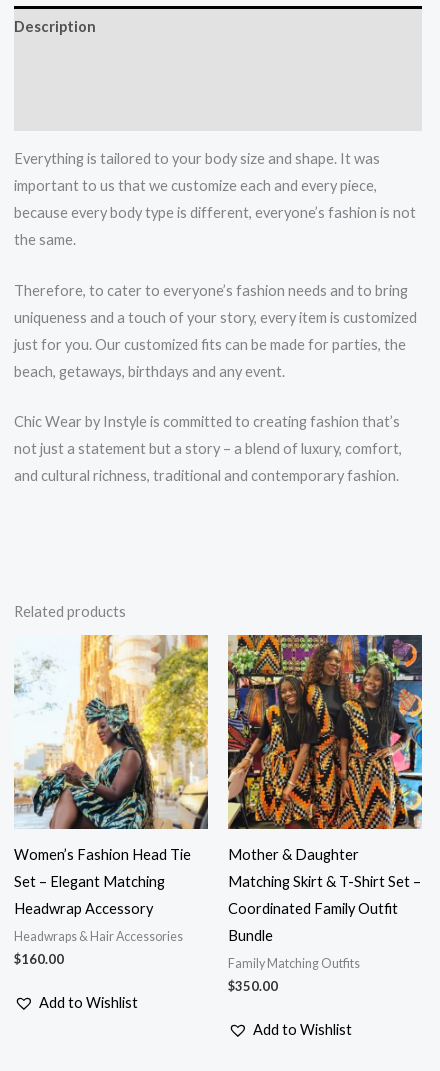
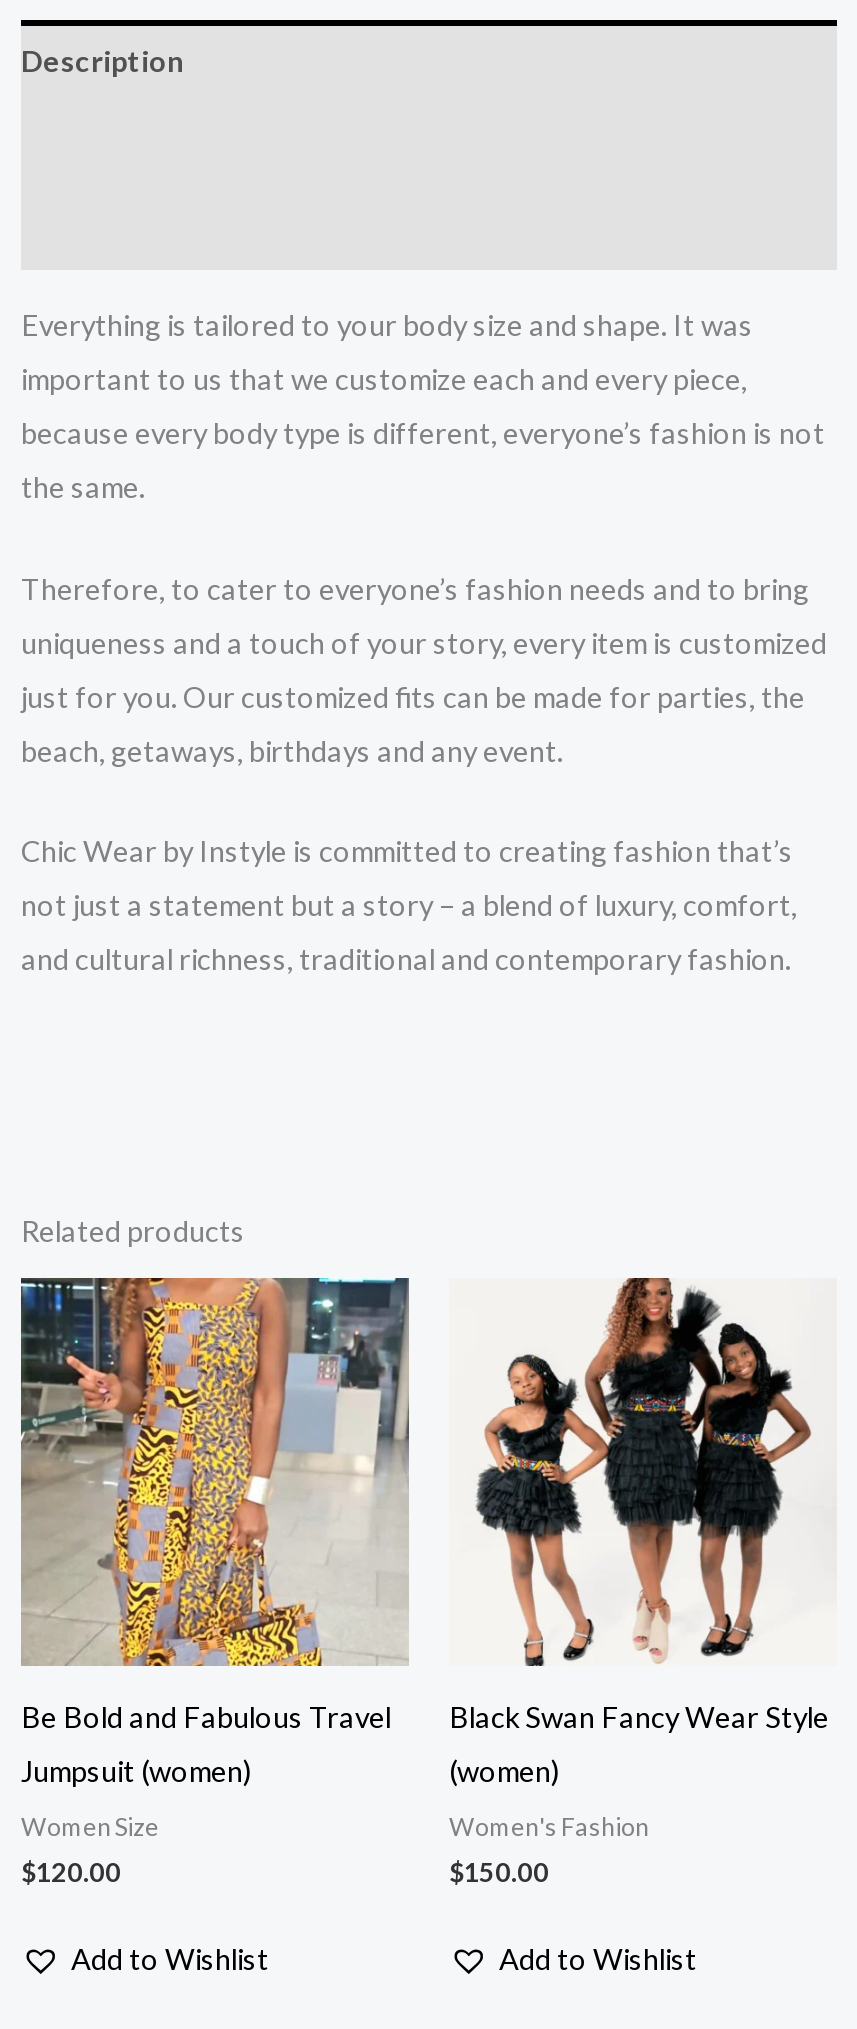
- [image]
- Women’s Fashion Head Tie
- Set – Elegant Matching
- Headwrap Accessory
- Headwraps & Hair Accessories
- $160.00
+ [image]
+ Be Bold and Fabulous Travel
+ Jumpsuit (women)
+ Women Size
+ $120.00

- [image]
- Mother & Daughter
- Matching Skirt & T-Shirt Set –
- Coordinated Family Outfit
- Bundle
- Family Matching Outfits
- $350.00
+ [image]
+ Black Swan Fancy Wear Style
+ (women)
+ Women's Fashion
+ $150.00
